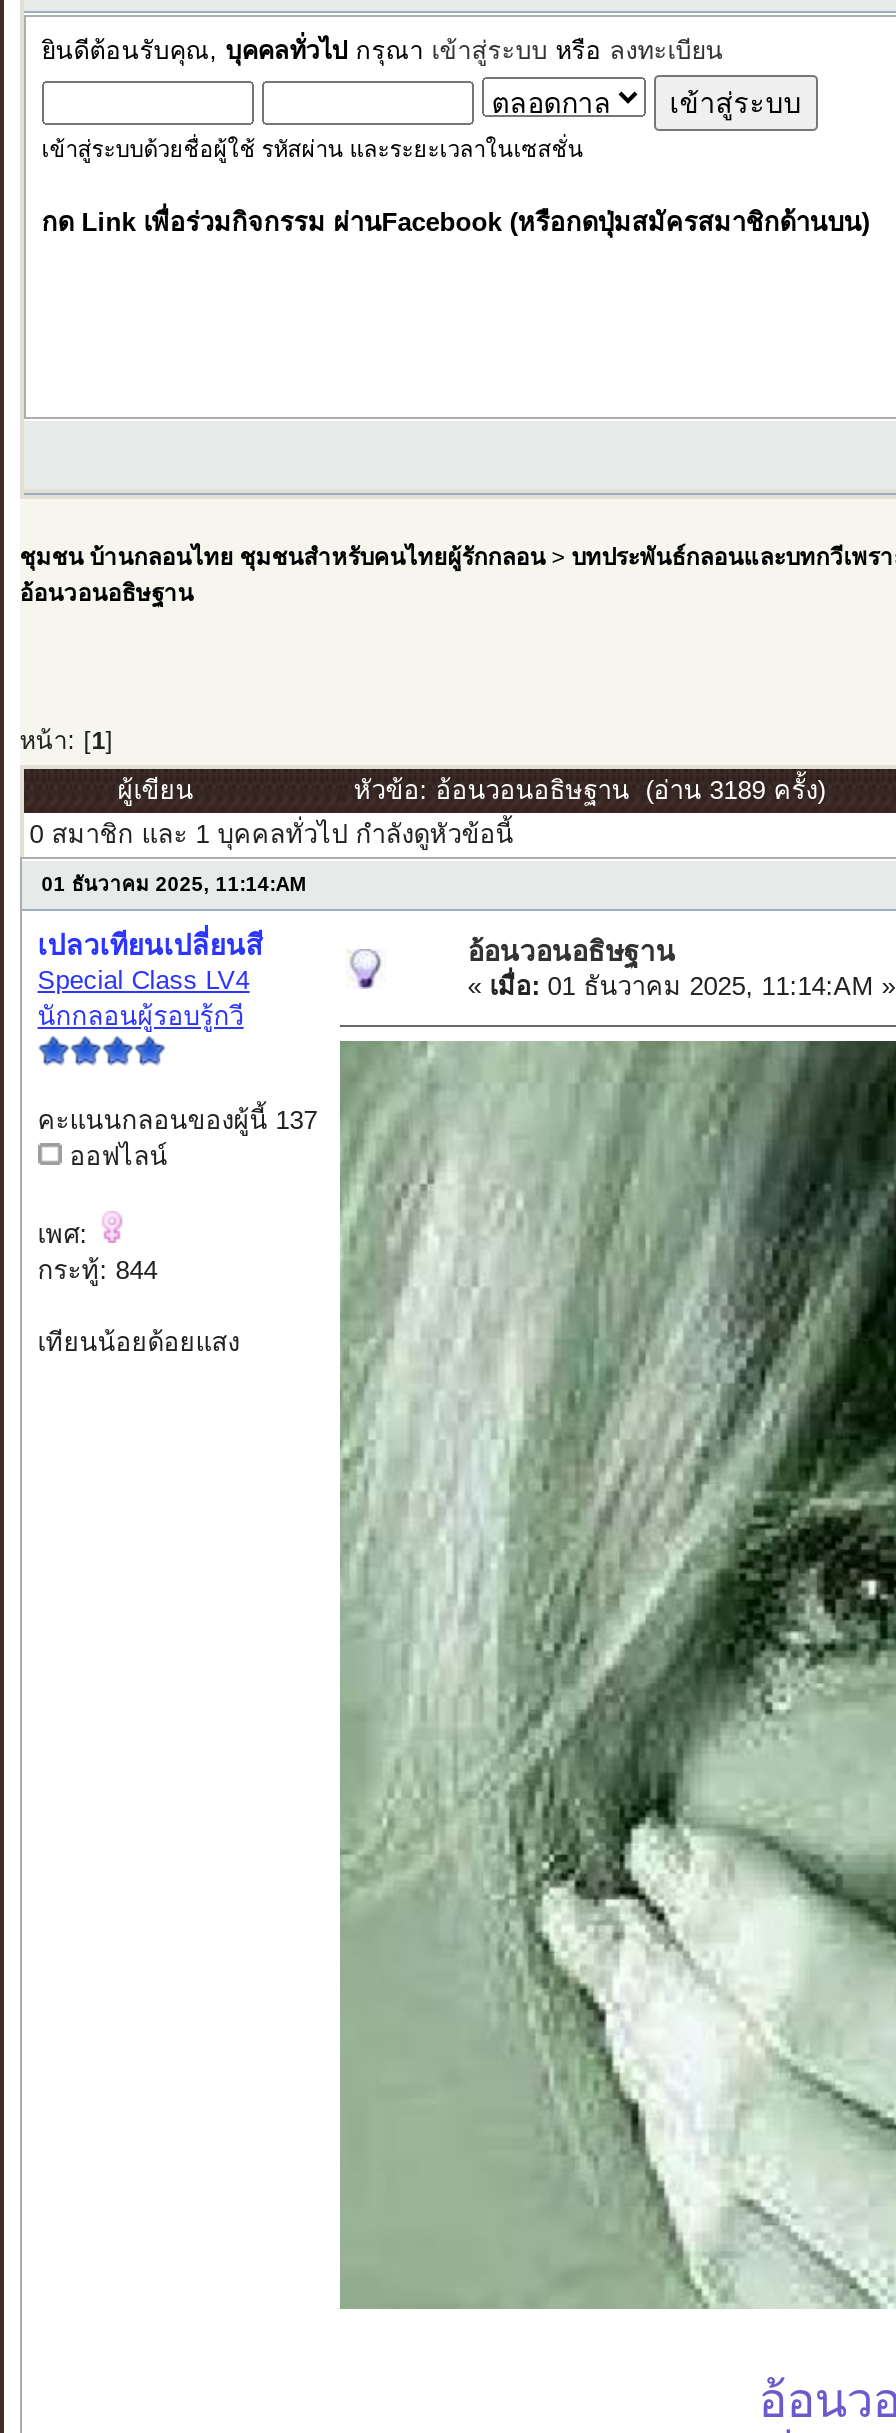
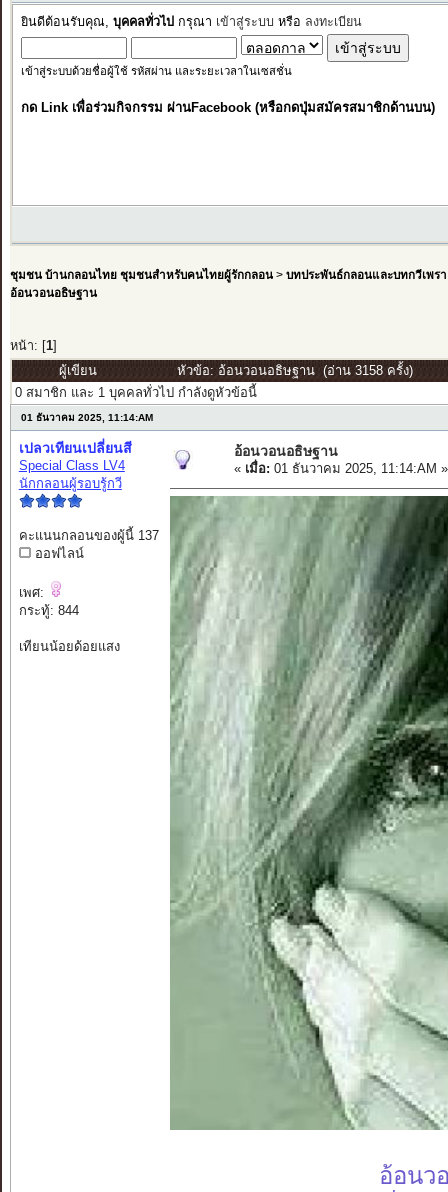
- หัวข้อ: อ้อนวอนอธิษฐาน (อ่าน 3189 ครั้ง)
+ หัวข้อ: อ้อนวอนอธิษฐาน (อ่าน 3158 ครั้ง)
